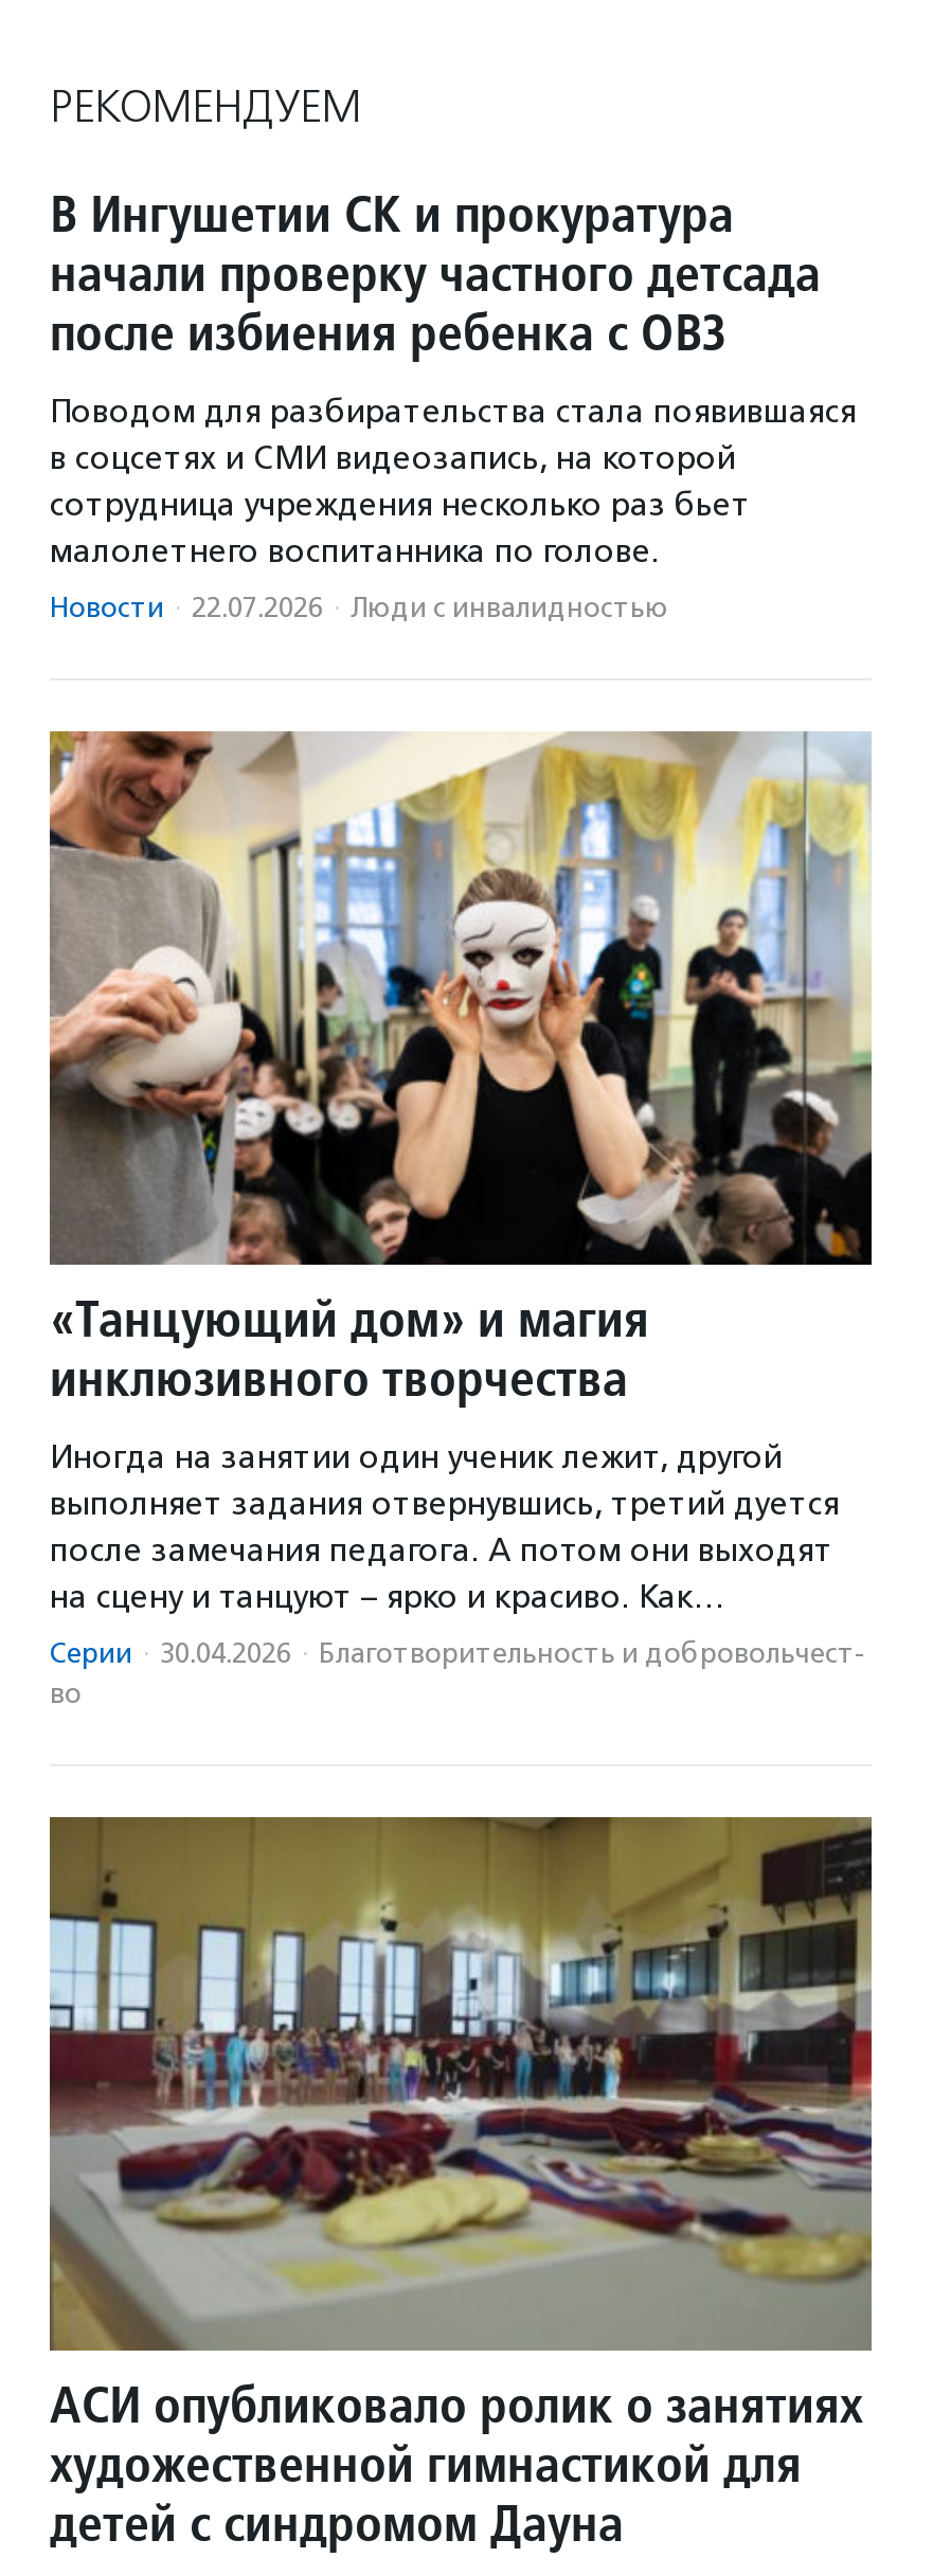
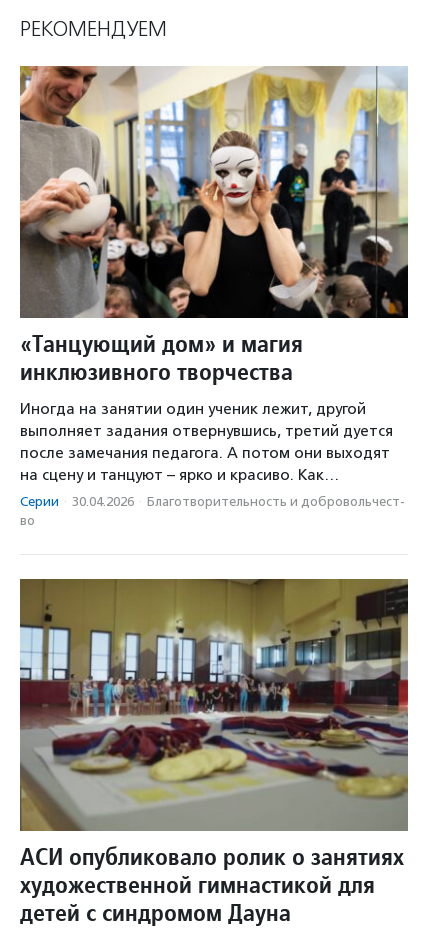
- В Ингушетии СК и прокуратура
- начали проверку частного детсада
- после избиения ребенка с ОВЗ
- Поводом для разбирательства стала появившаяся
- в соцсетях и СМИ видеозапись, на которой
- сотрудница учреждения несколько раз бьет
- малолетнего воспитанника по голове.
- Новости · 22.07.2026 · Люди с инвалидностью
